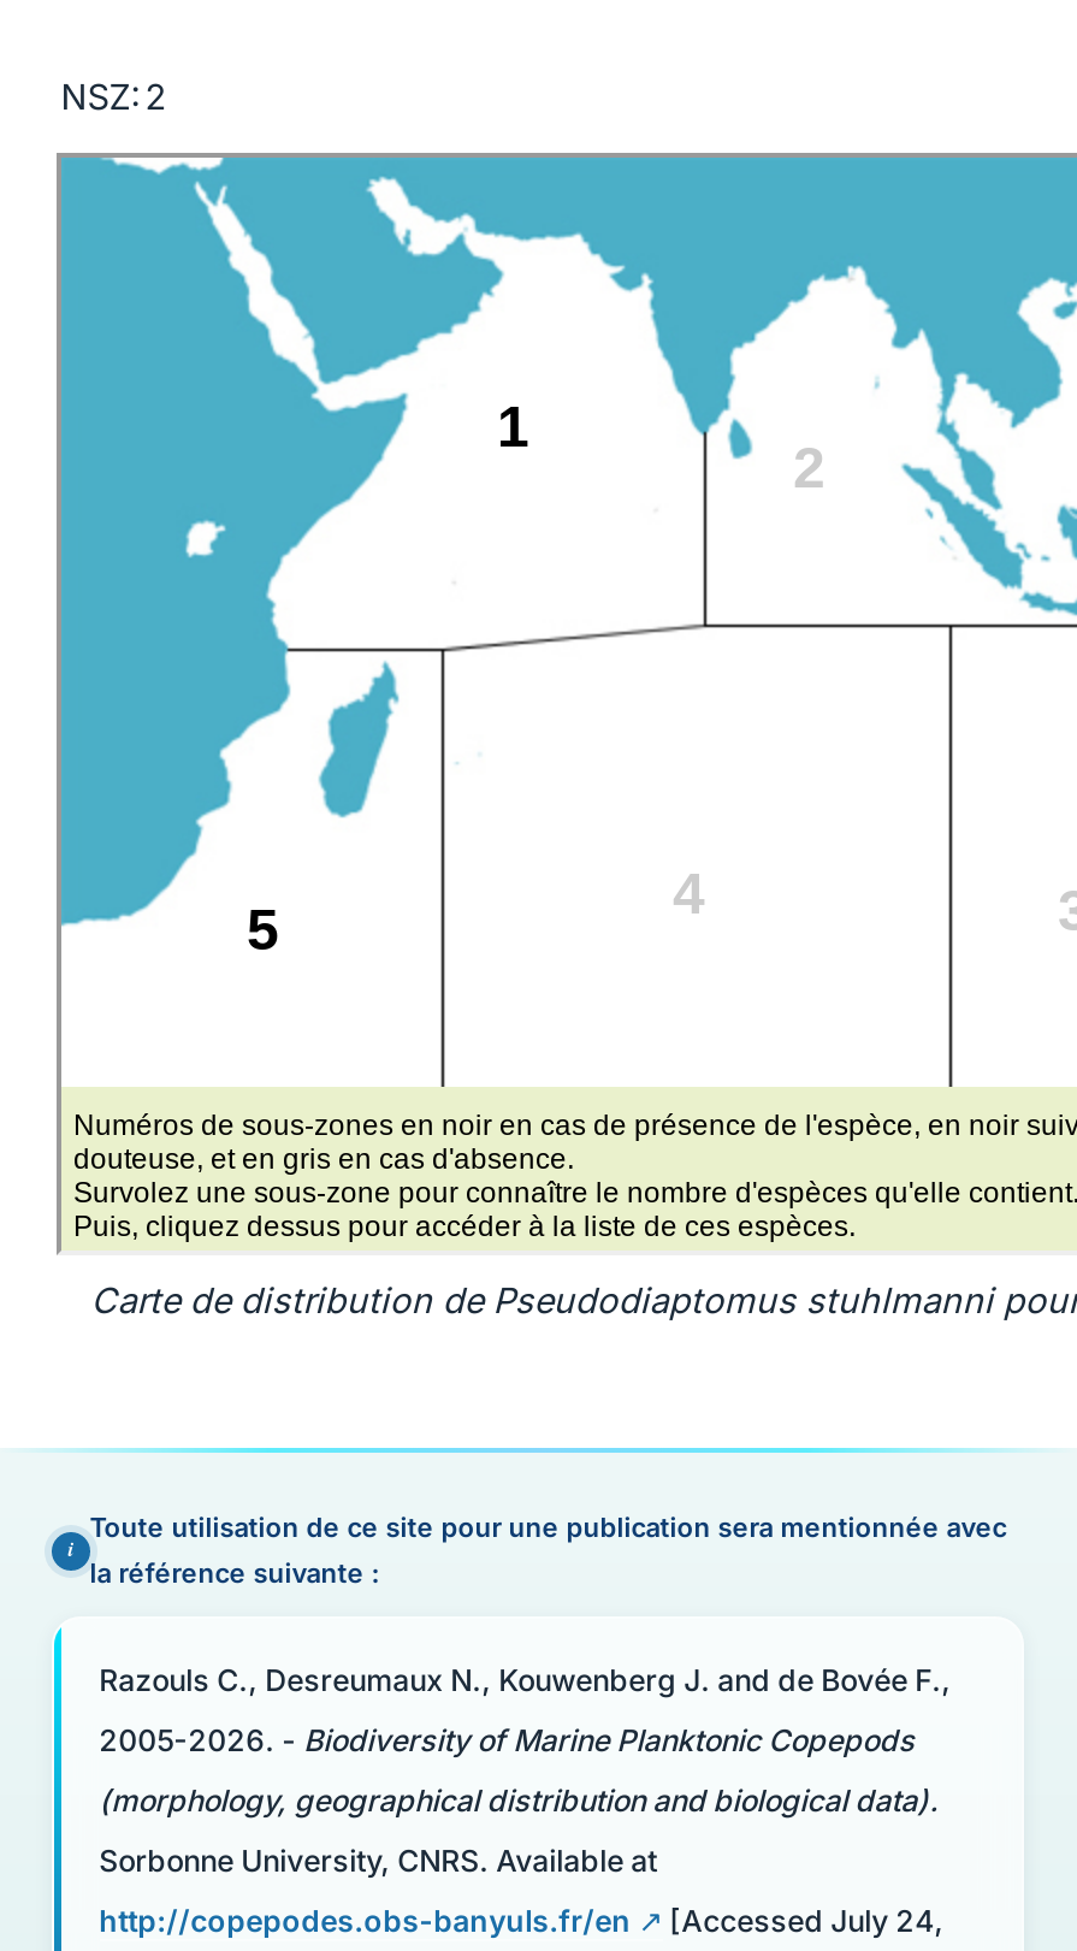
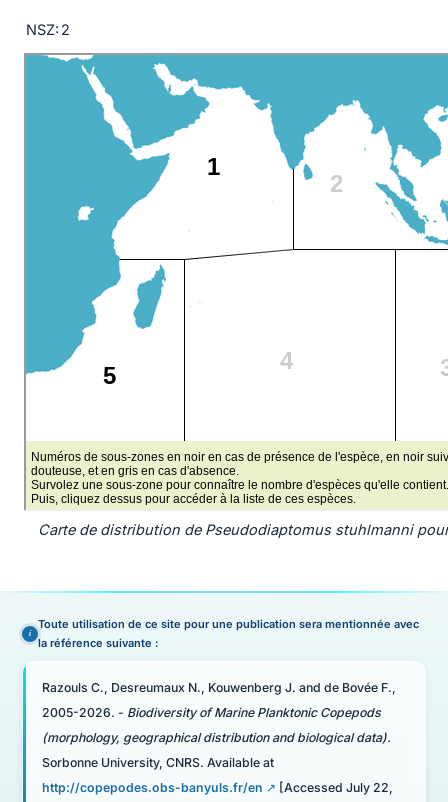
- [Accessed July 24,
+ [Accessed July 22,
